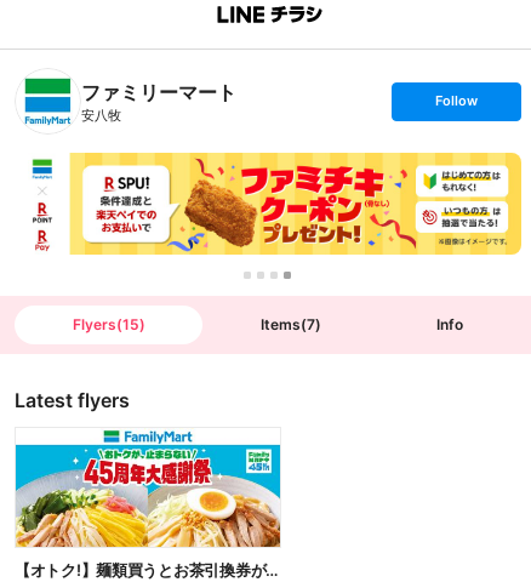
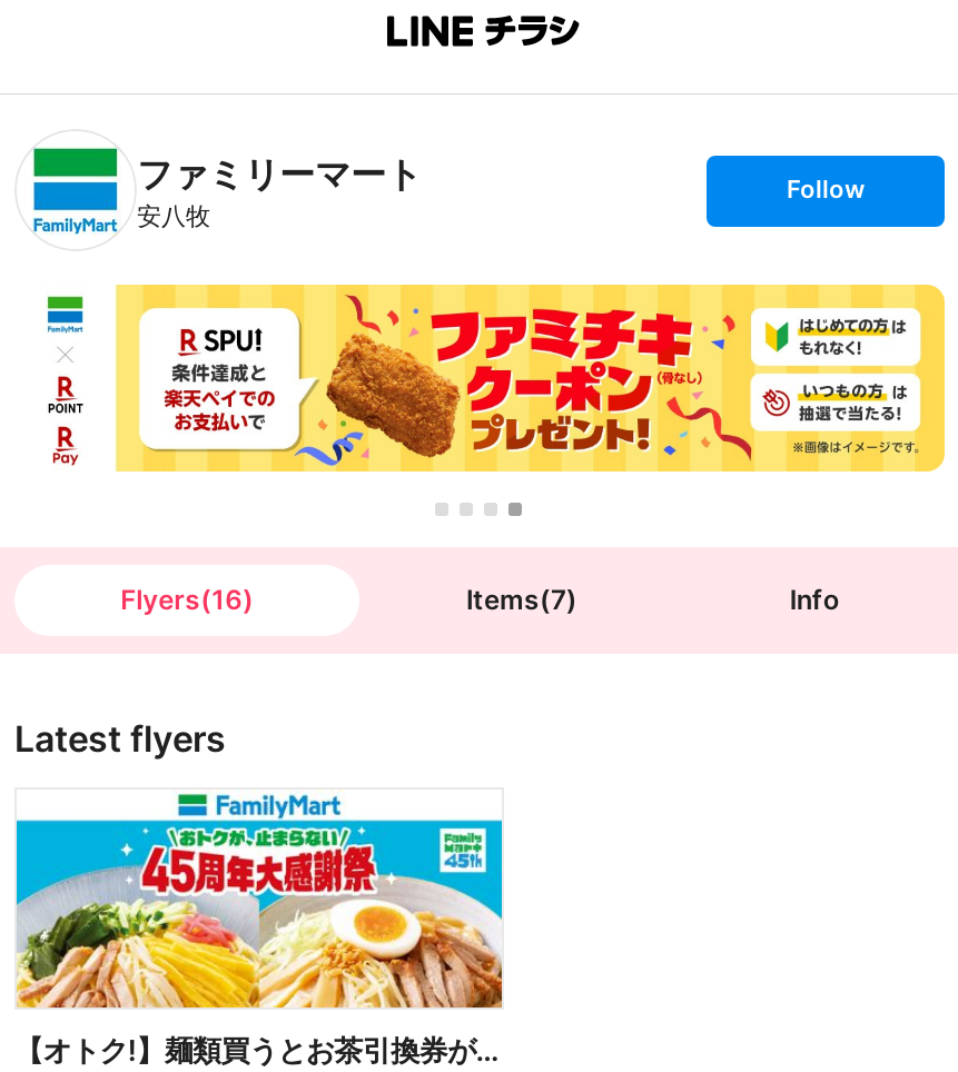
- Flyers(15)
+ Flyers(16)
